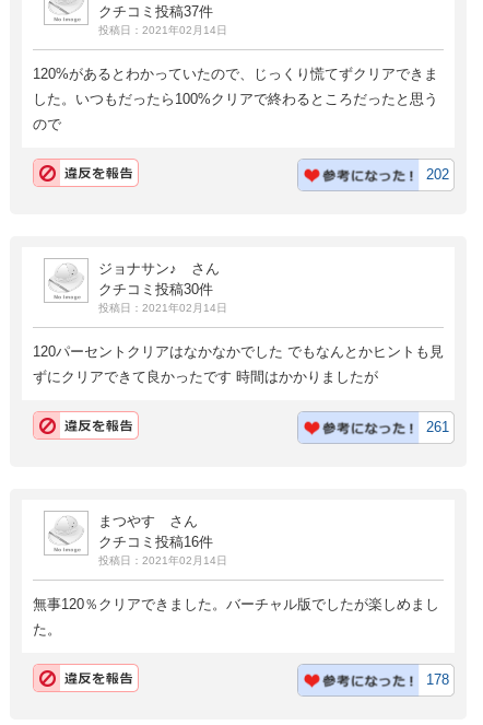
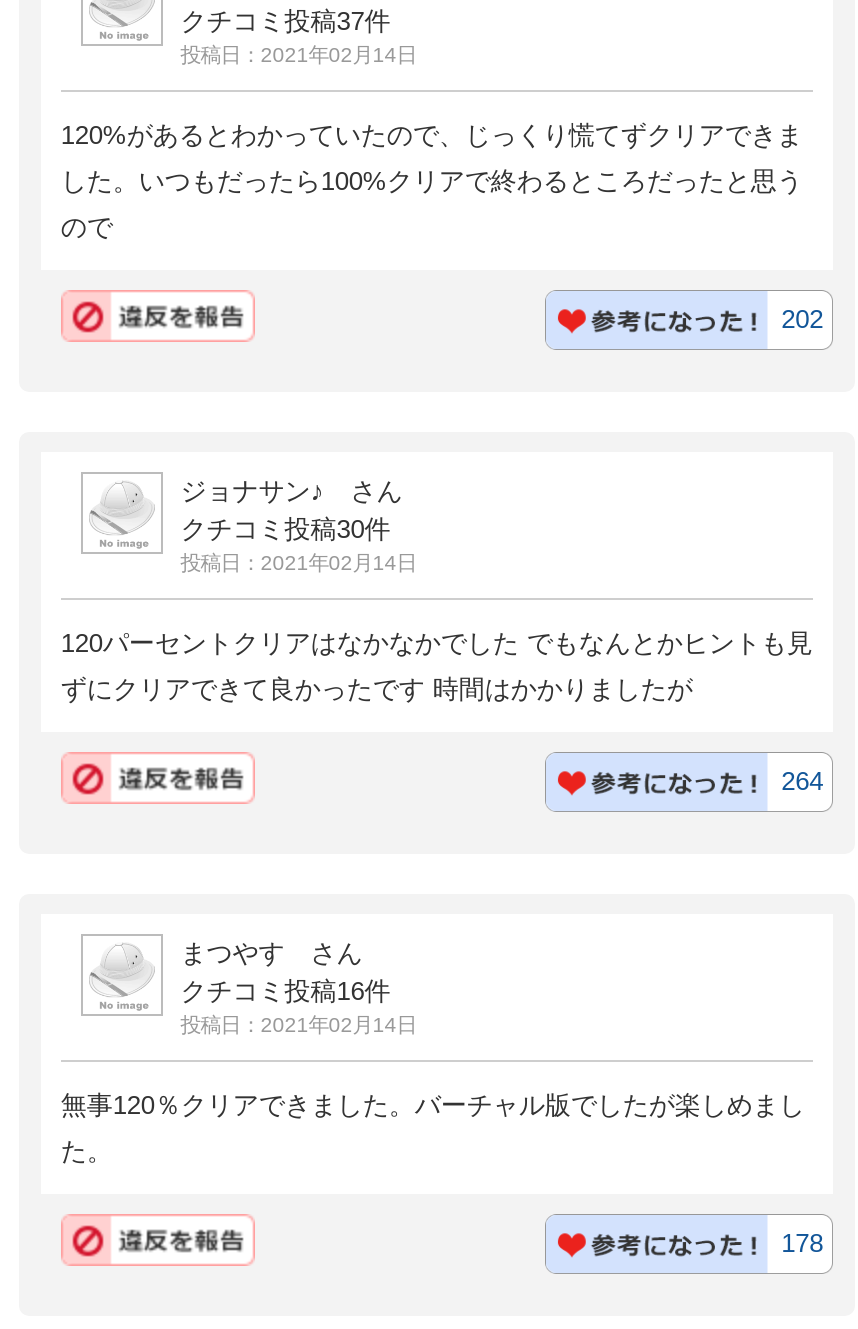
- 261
+ 264
